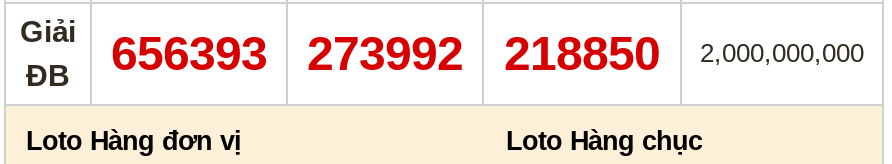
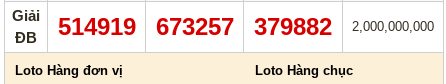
- 656393
+ 514919

- 273992
+ 673257

- 218850
+ 379882
